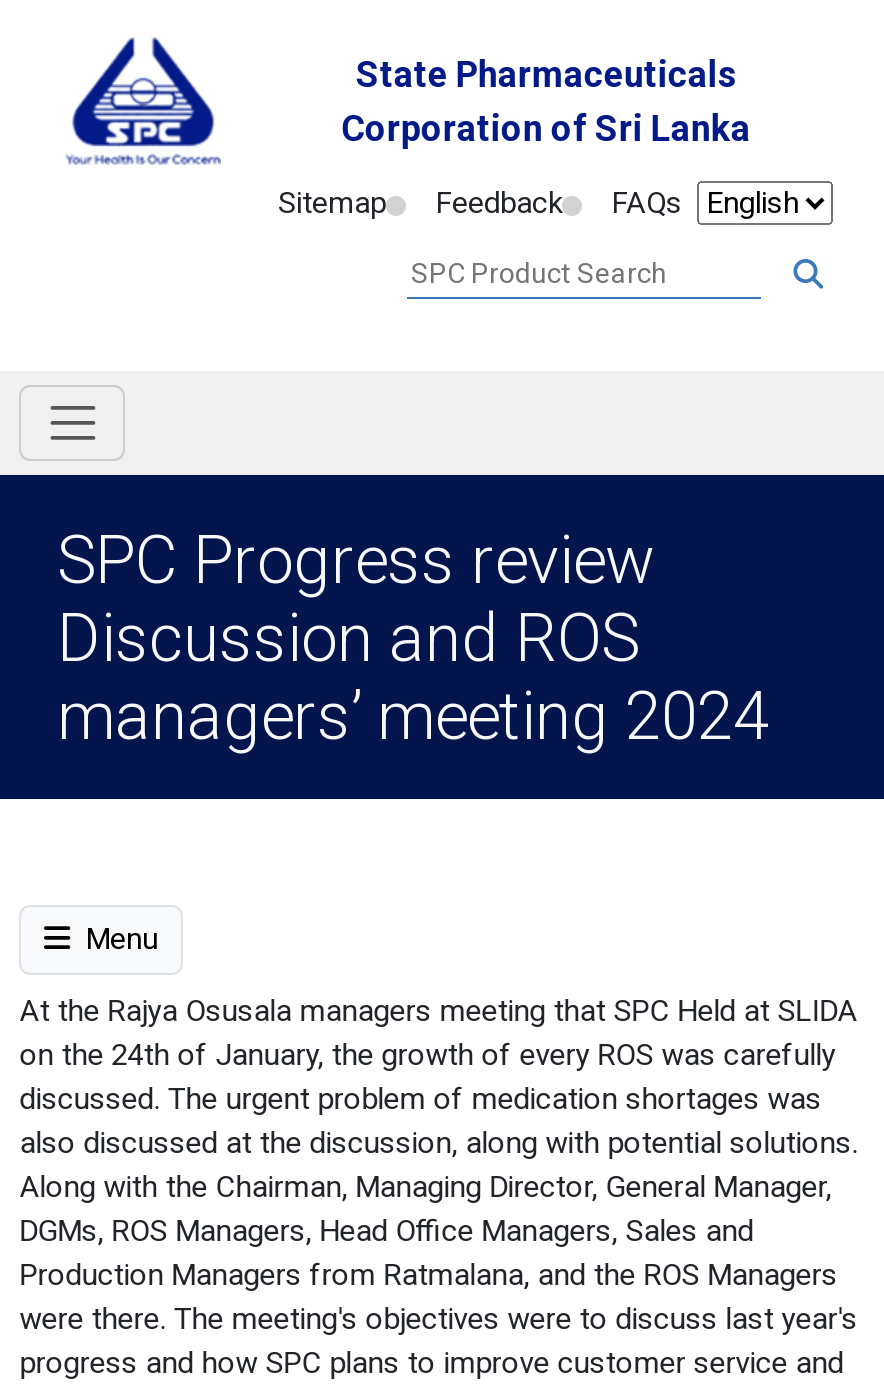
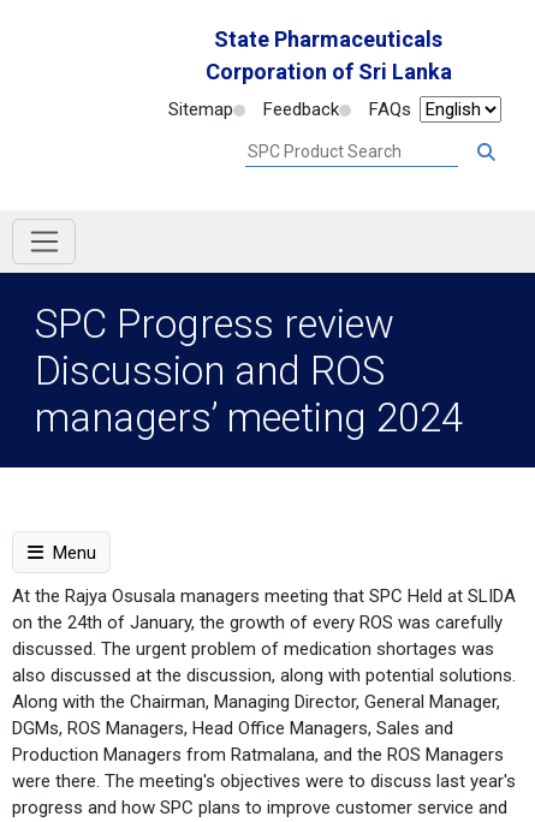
- [image]
